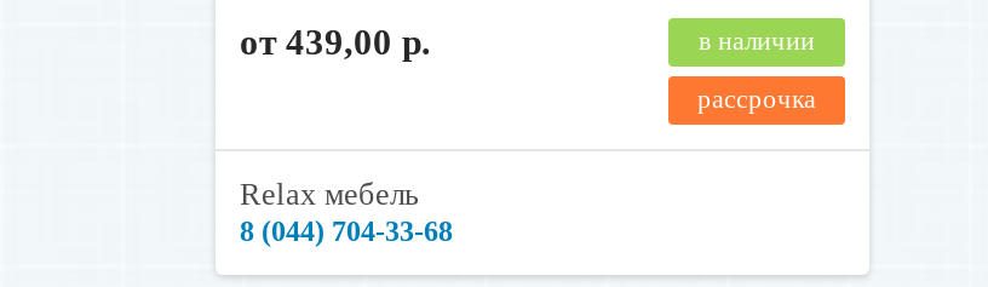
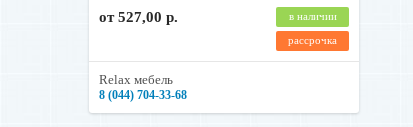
- от 439,00 р.
+ от 527,00 р.
